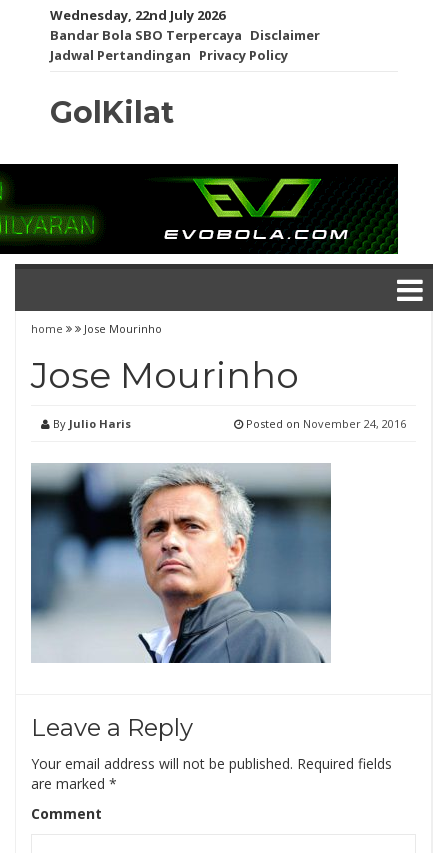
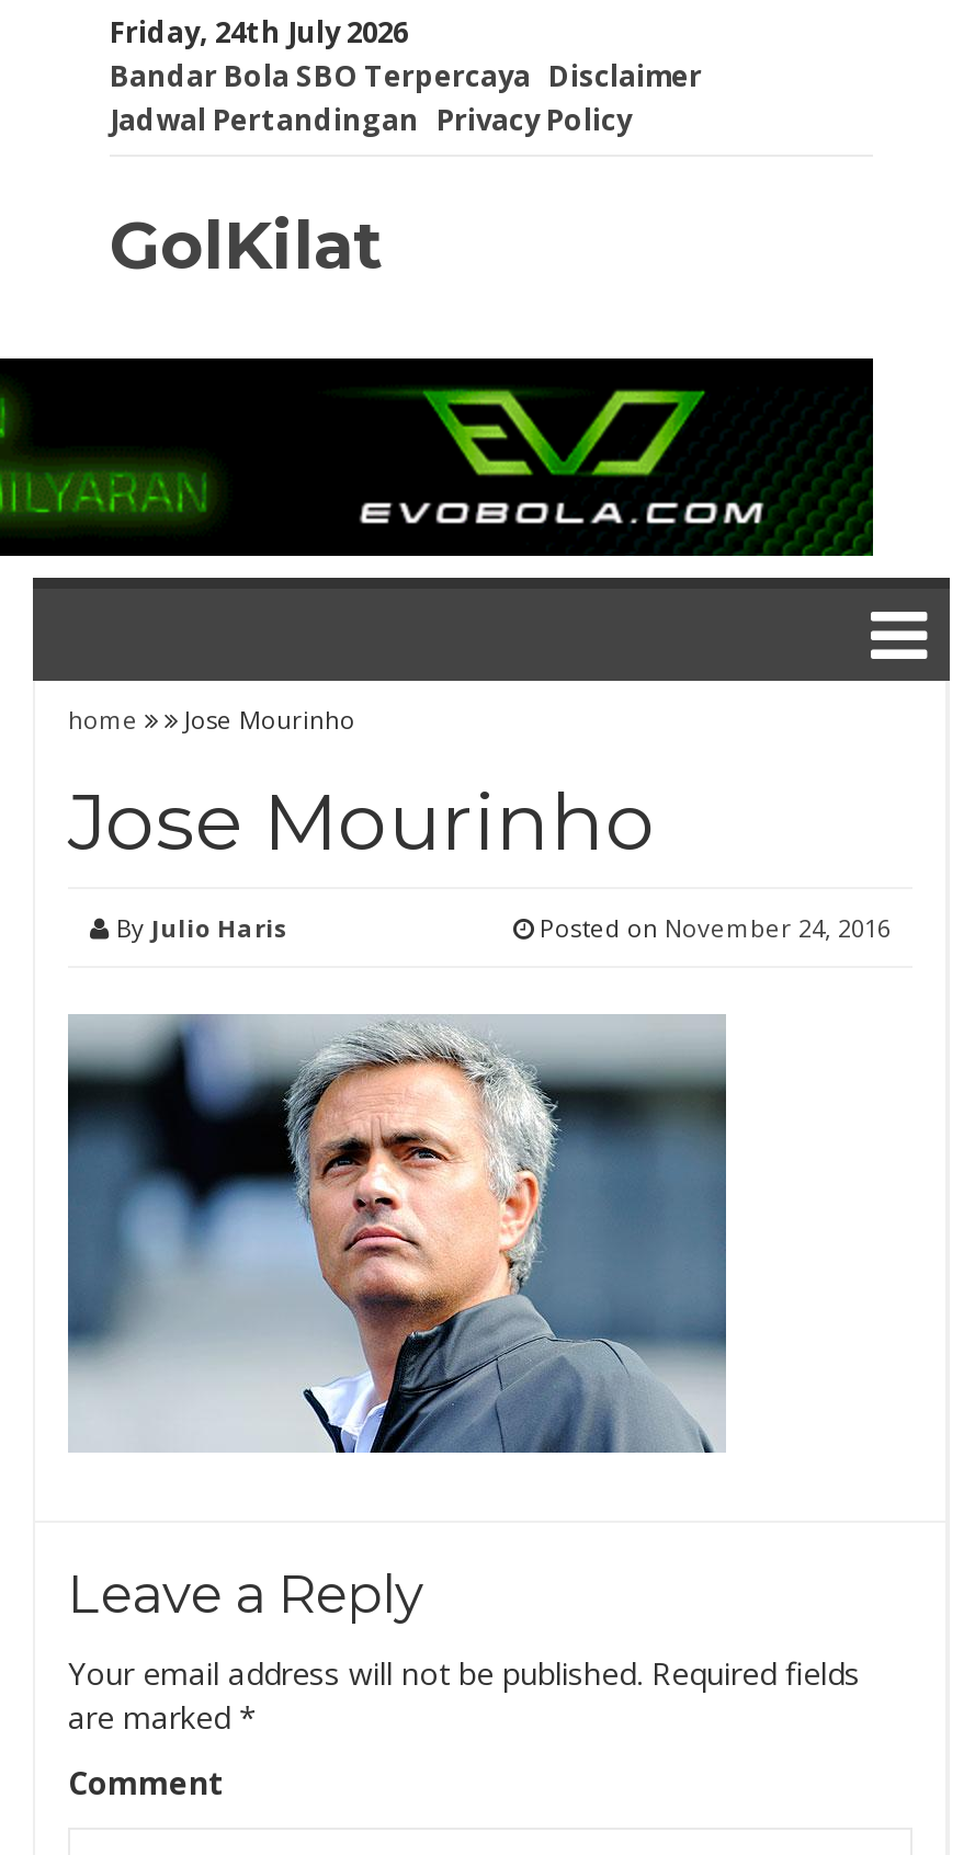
- Wednesday, 22nd July 2026
+ Friday, 24th July 2026
